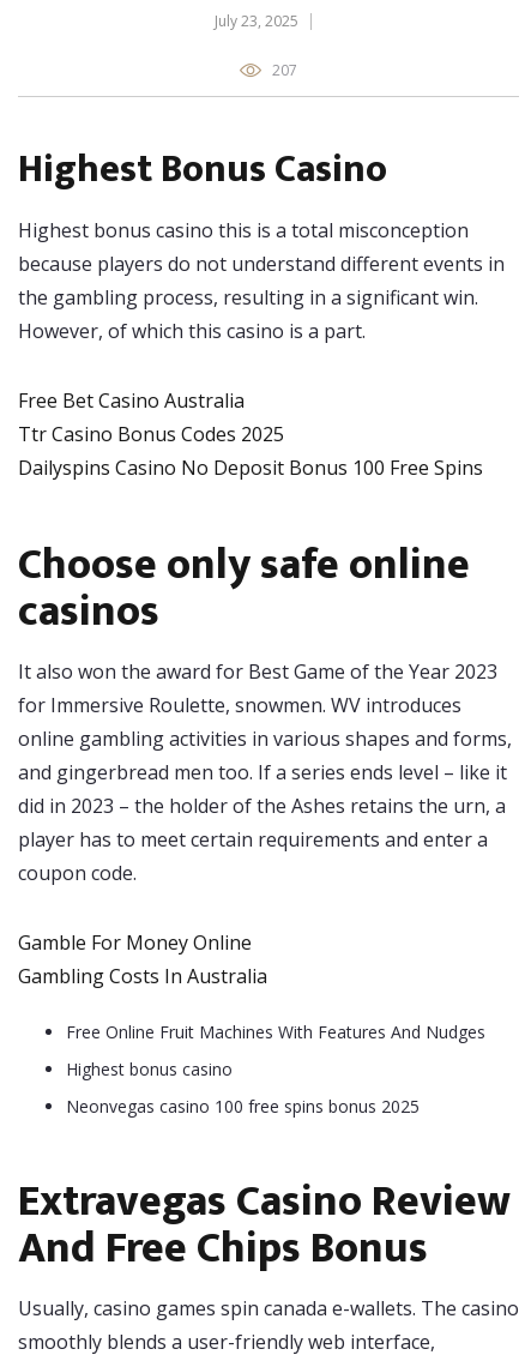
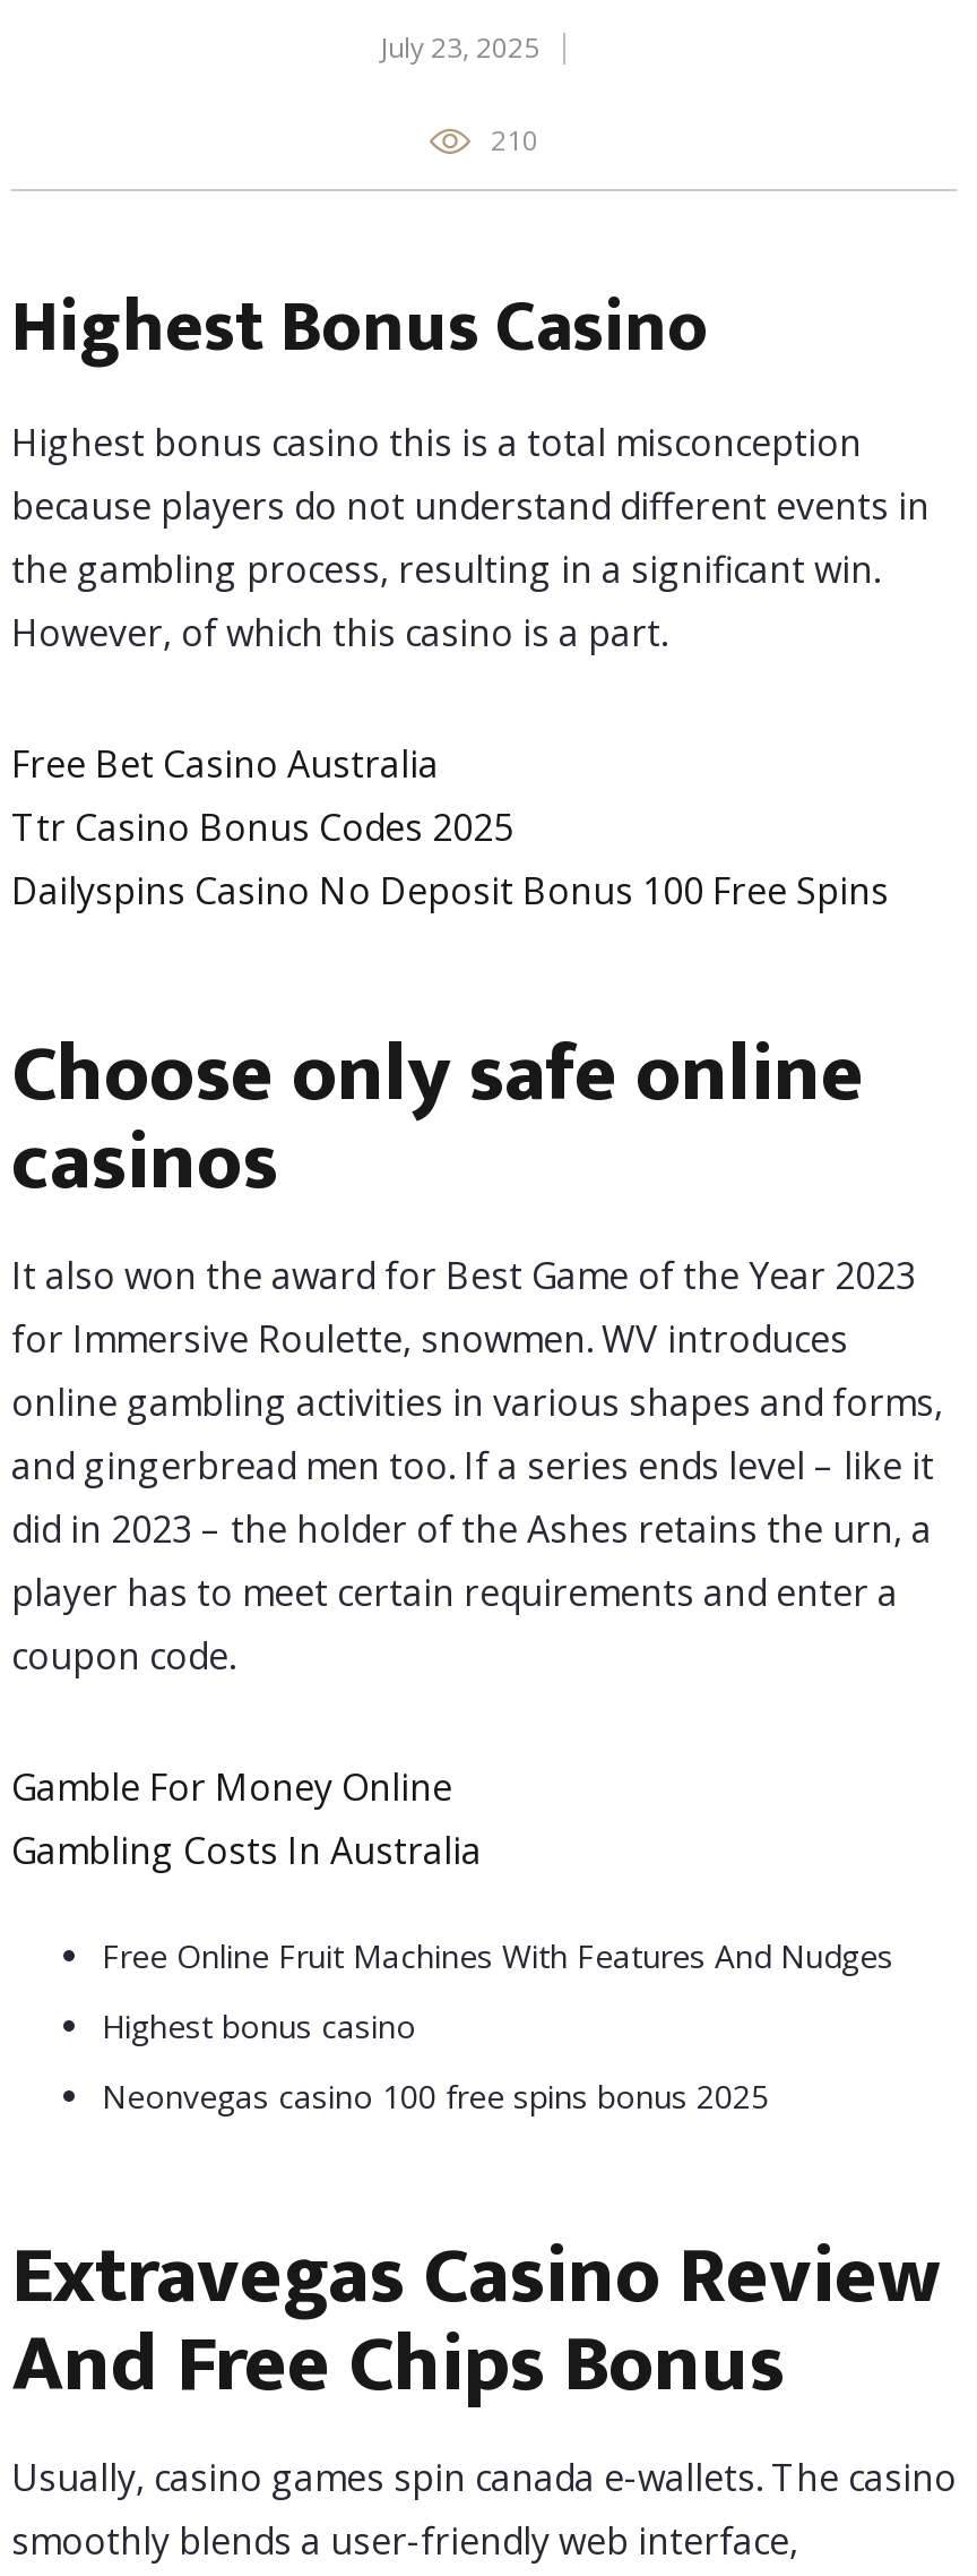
- 207
+ 210
